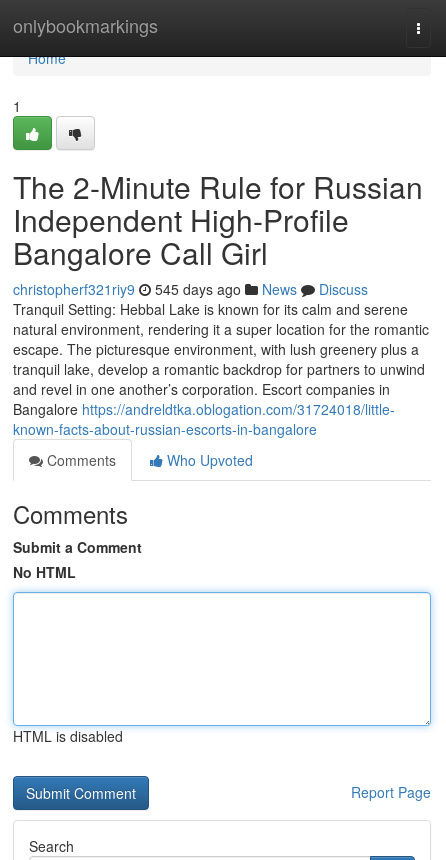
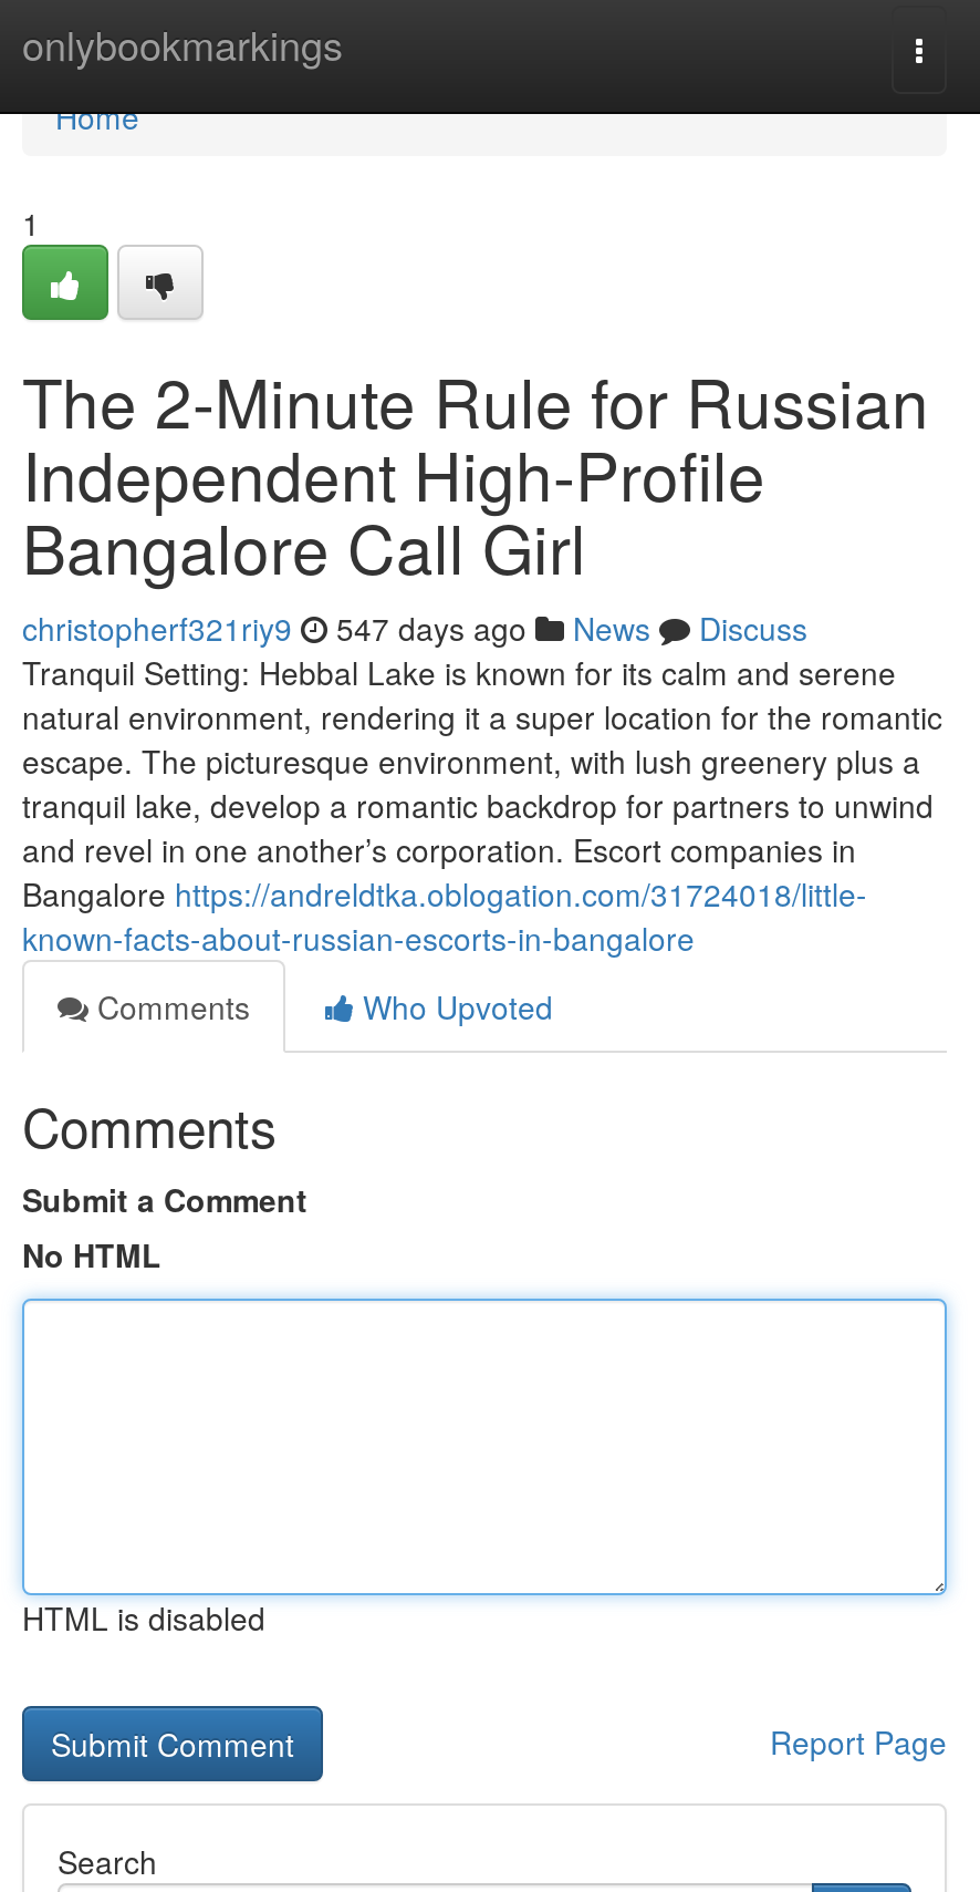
- christopherf321riy9 545 days ago News Discuss
+ christopherf321riy9 547 days ago News Discuss
